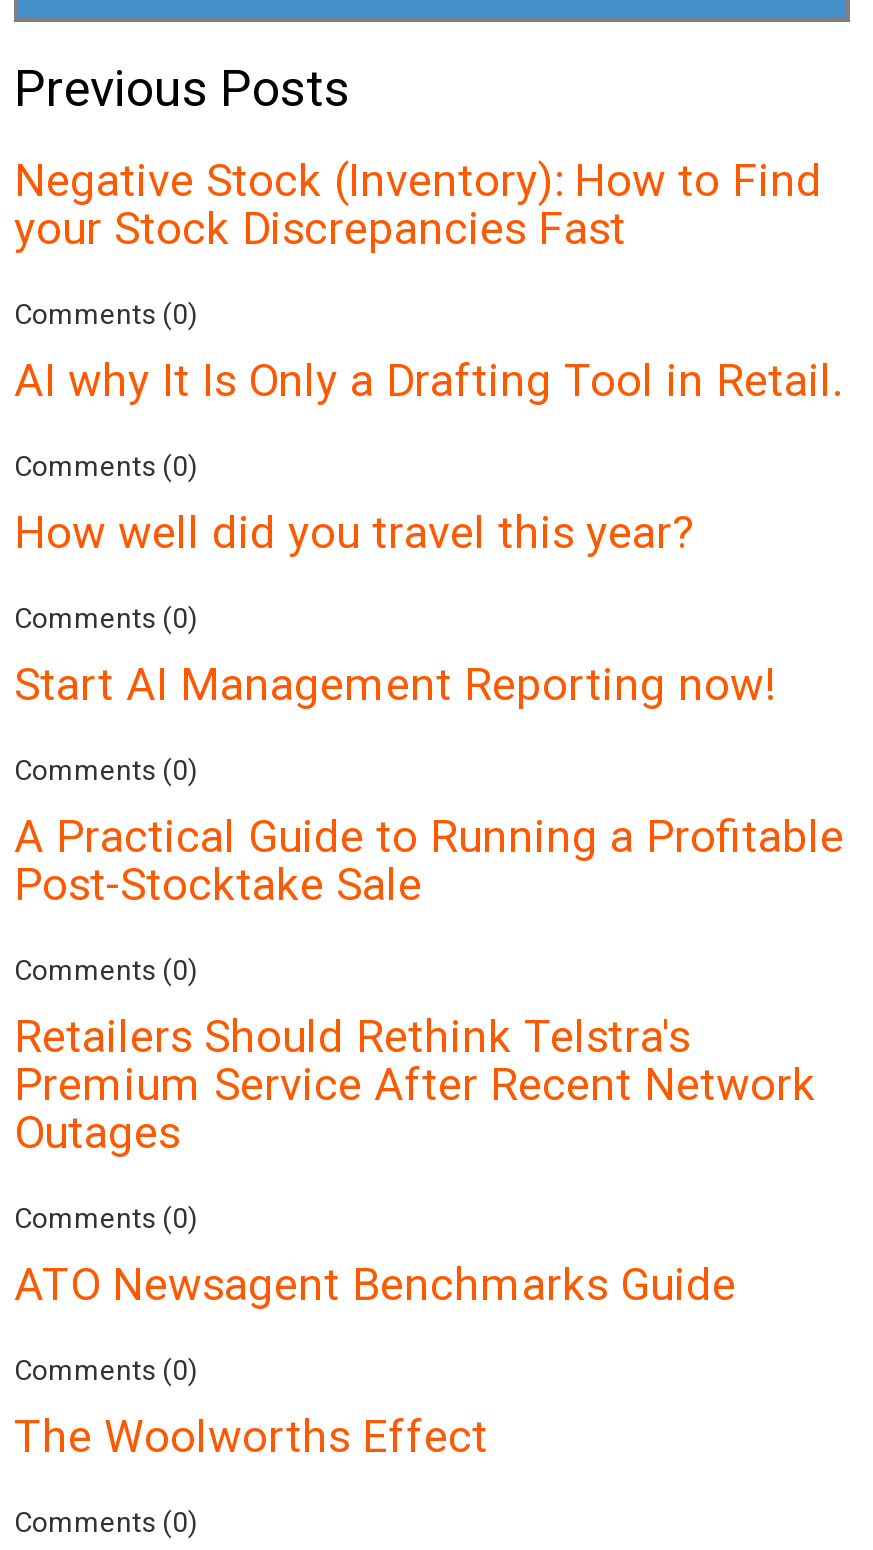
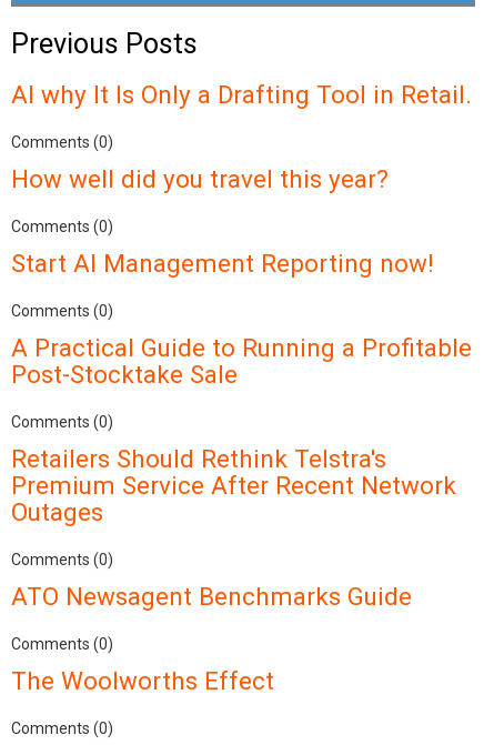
- Negative Stock (Inventory): How to Find
- your Stock Discrepancies Fast
- Comments (0)
